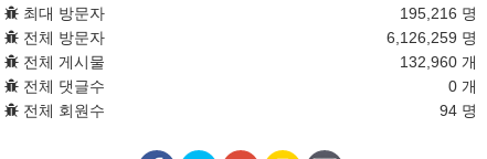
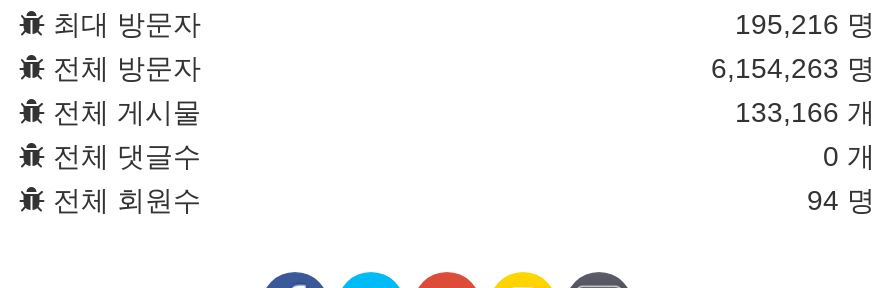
- 6,126,259 명
+ 6,154,263 명

- 132,960 개
+ 133,166 개
